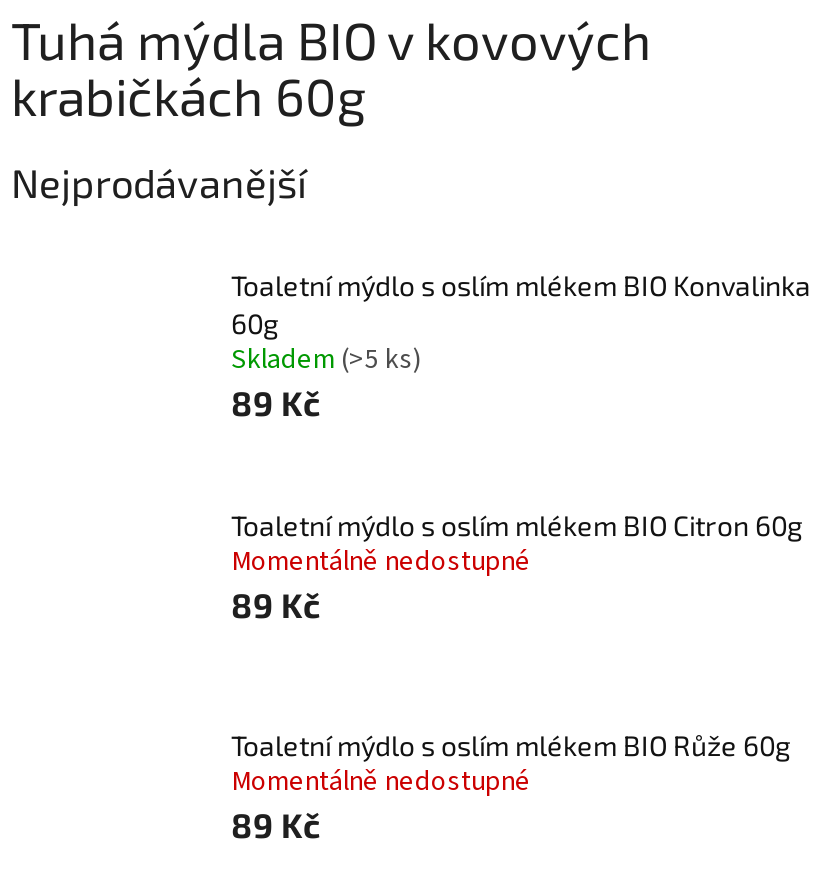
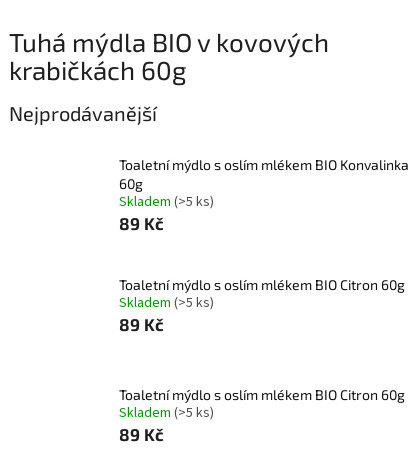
- Momentálně nedostupné
+ Skladem (>5 ks)

- Toaletní mýdlo s oslím mlékem BIO Růže 60g
- Momentálně nedostupné
+ Toaletní mýdlo s oslím mlékem BIO Citron 60g
+ Skladem (>5 ks)
